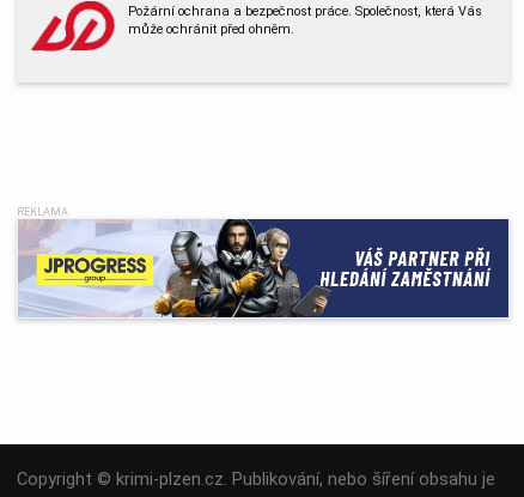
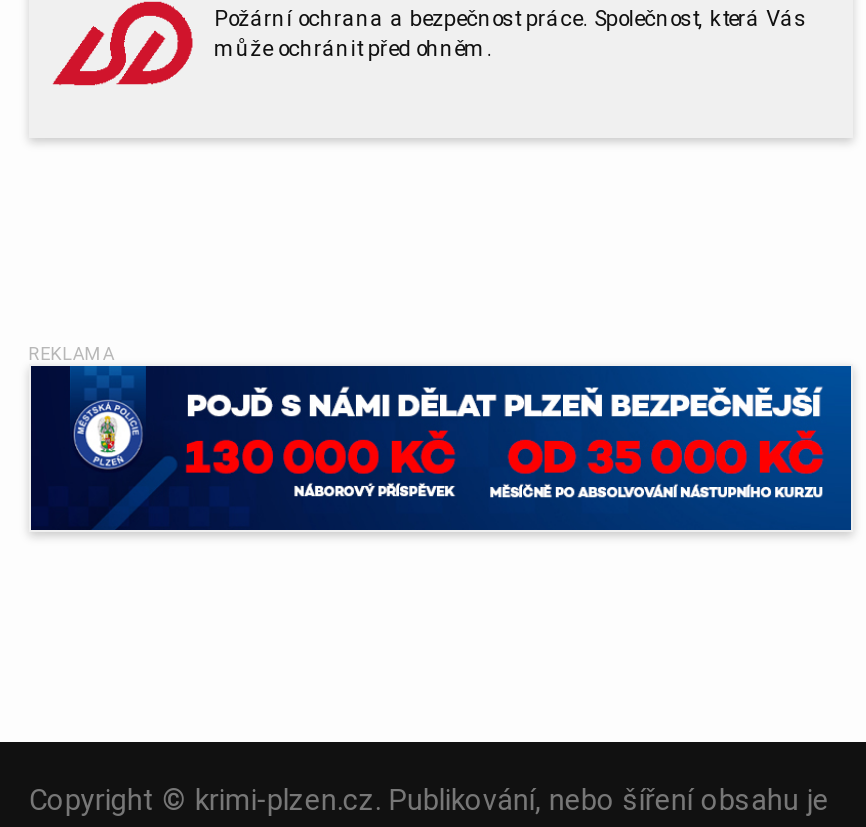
- [image]
+ [image]
